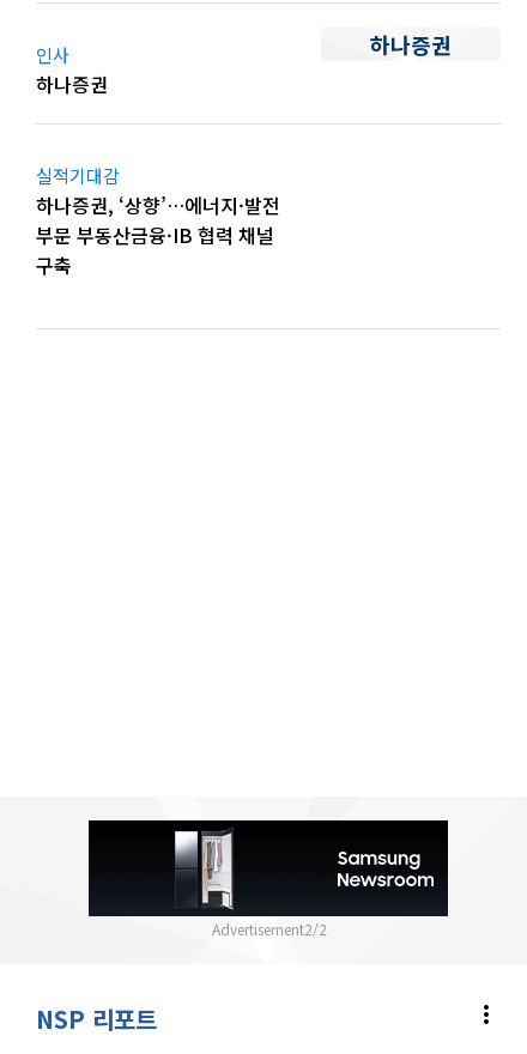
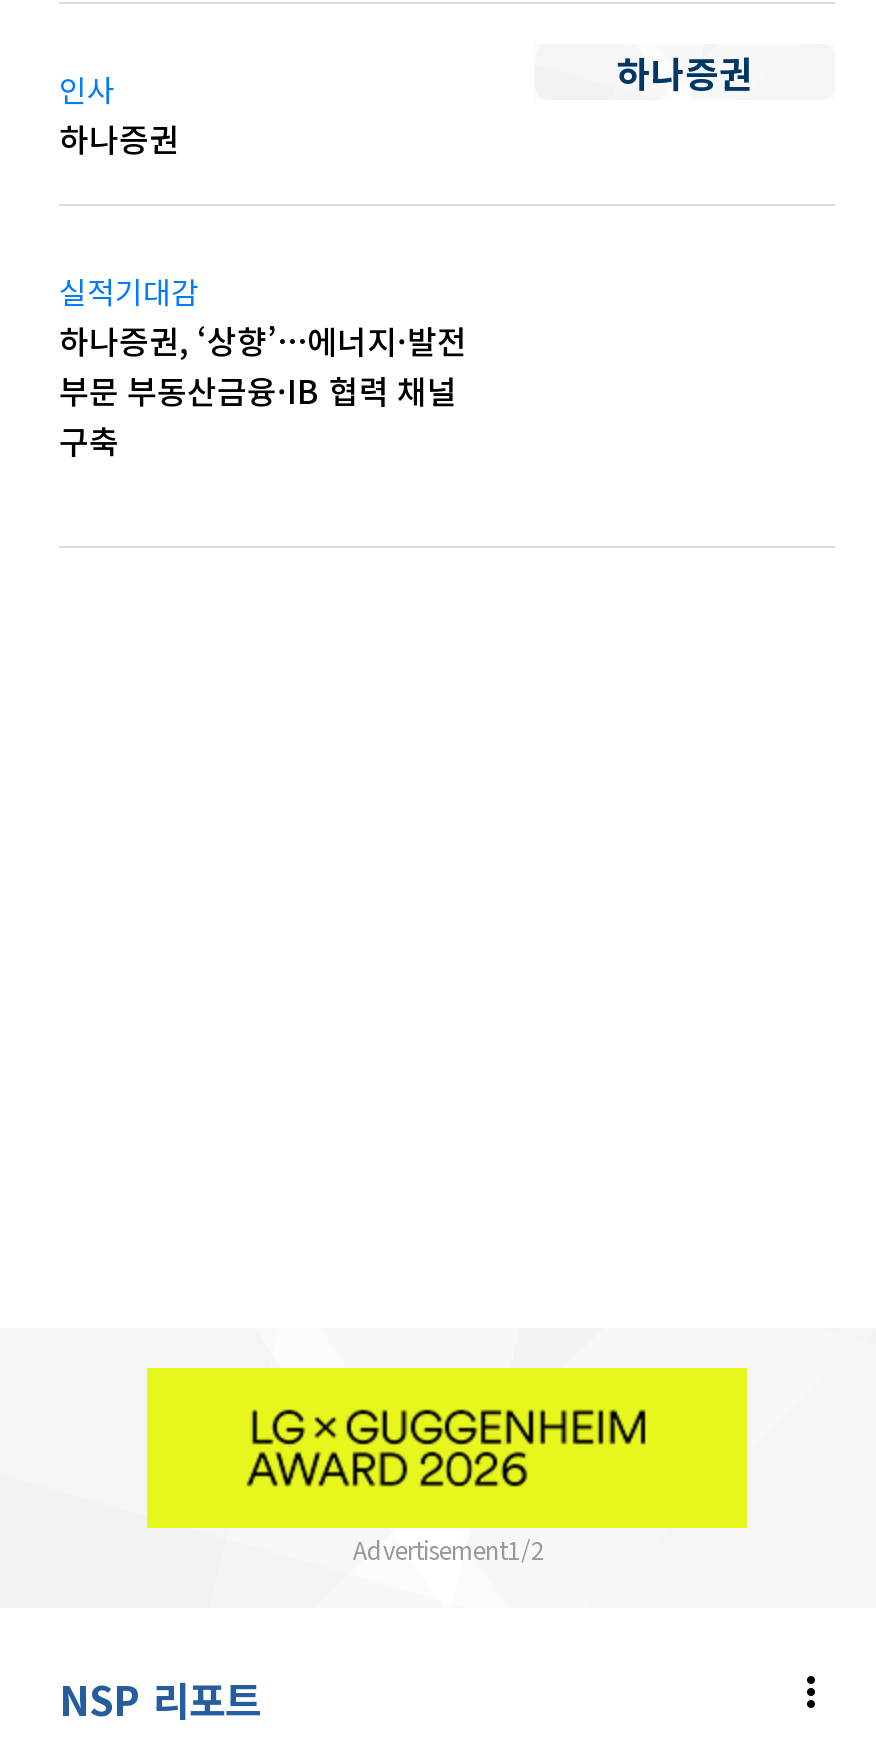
- [image]
+ [image]
